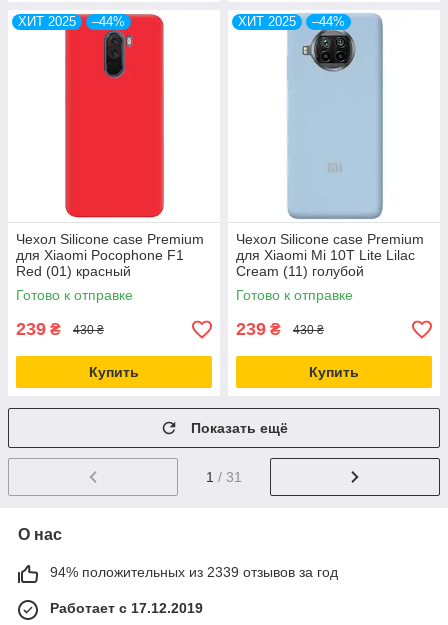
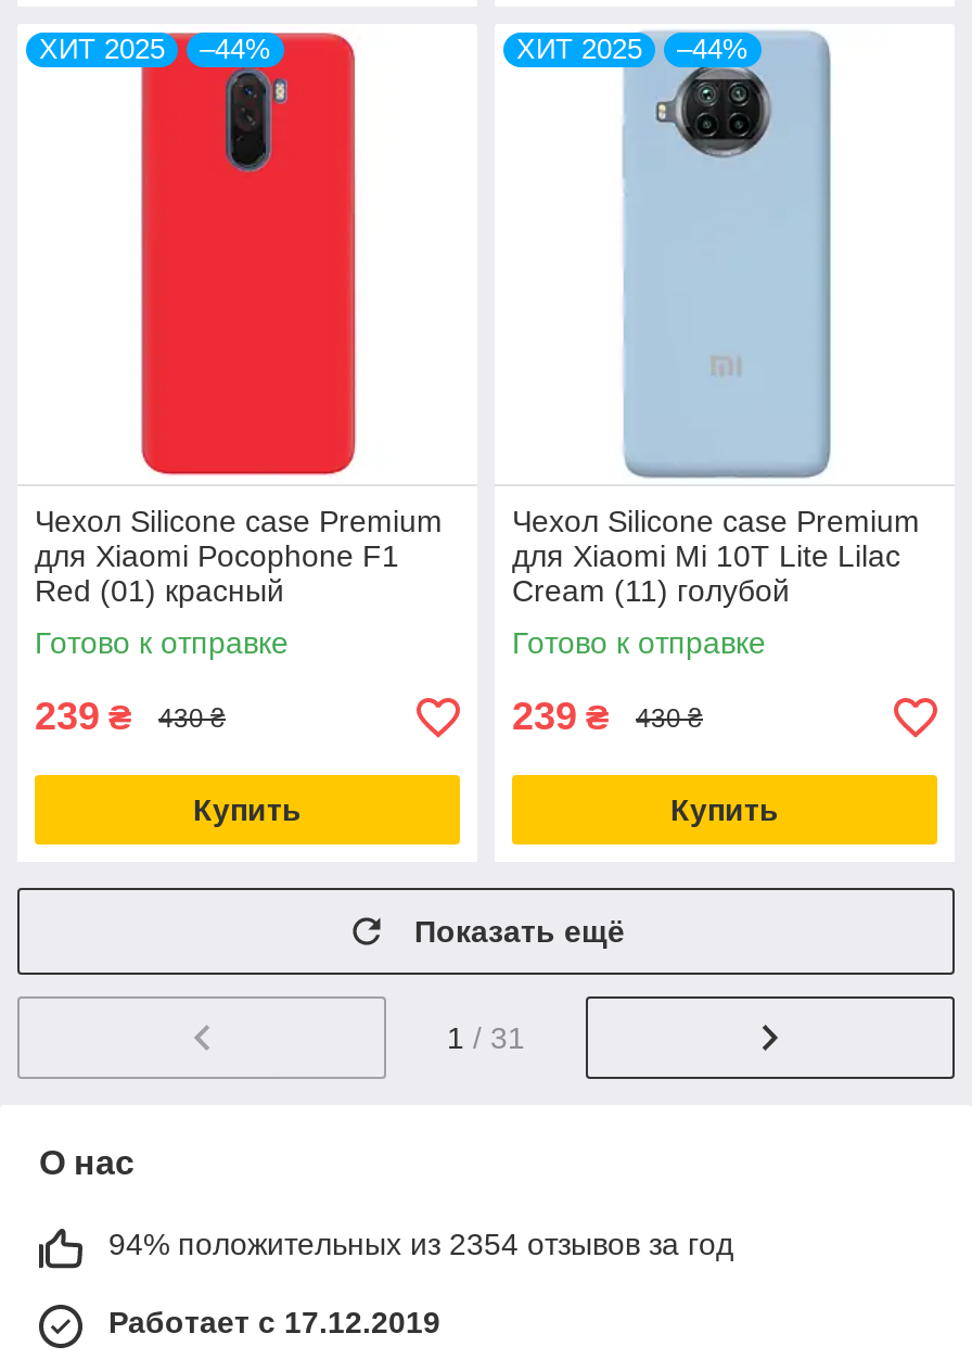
- 94% положительных из 2339 отзывов за год
+ 94% положительных из 2354 отзывов за год
